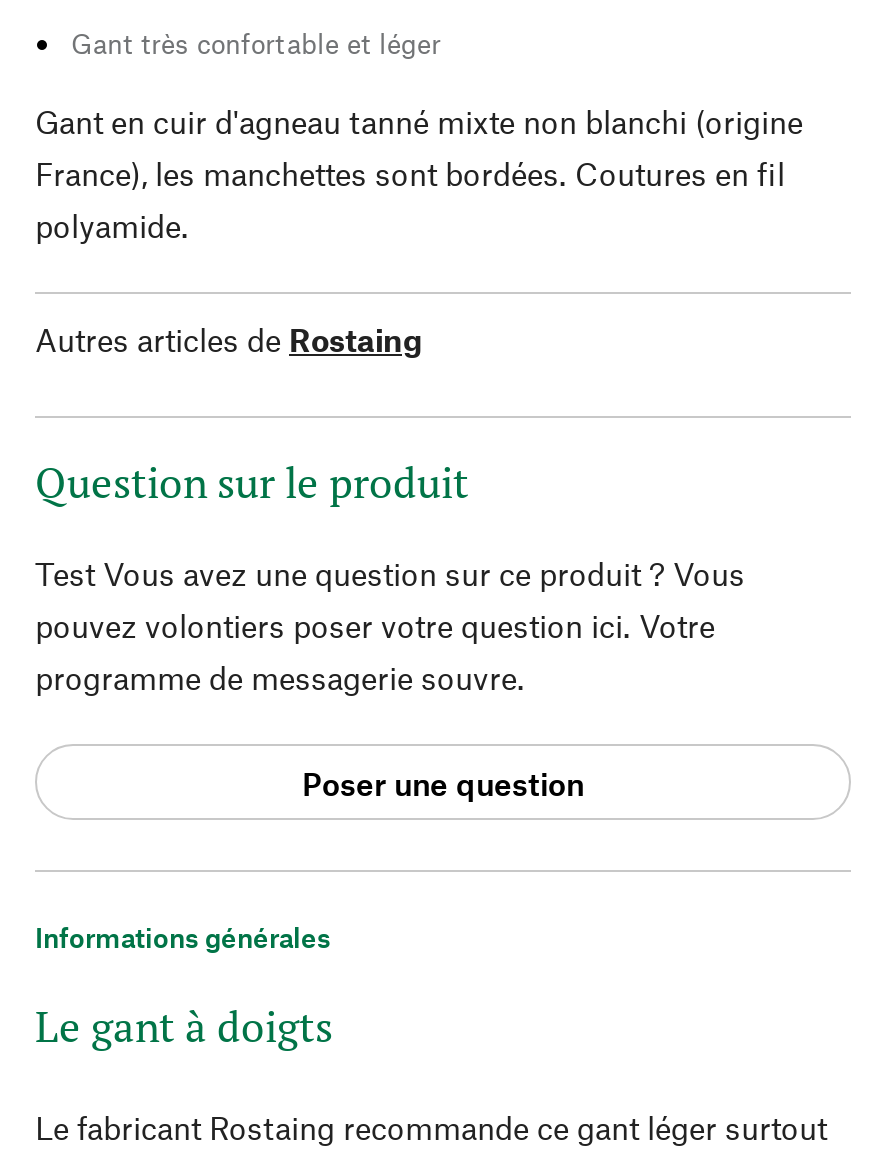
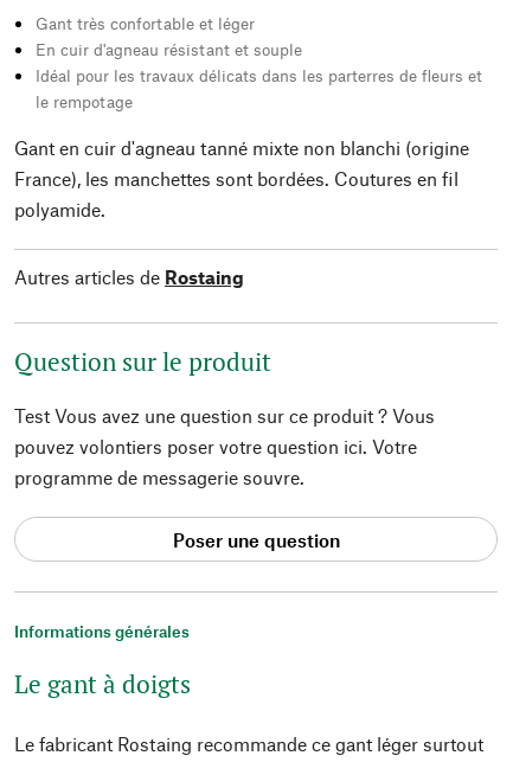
+ En cuir d'agneau résistant et souple
+ Idéal pour les travaux délicats dans les parterres de fleurs et
+ le rempotage
